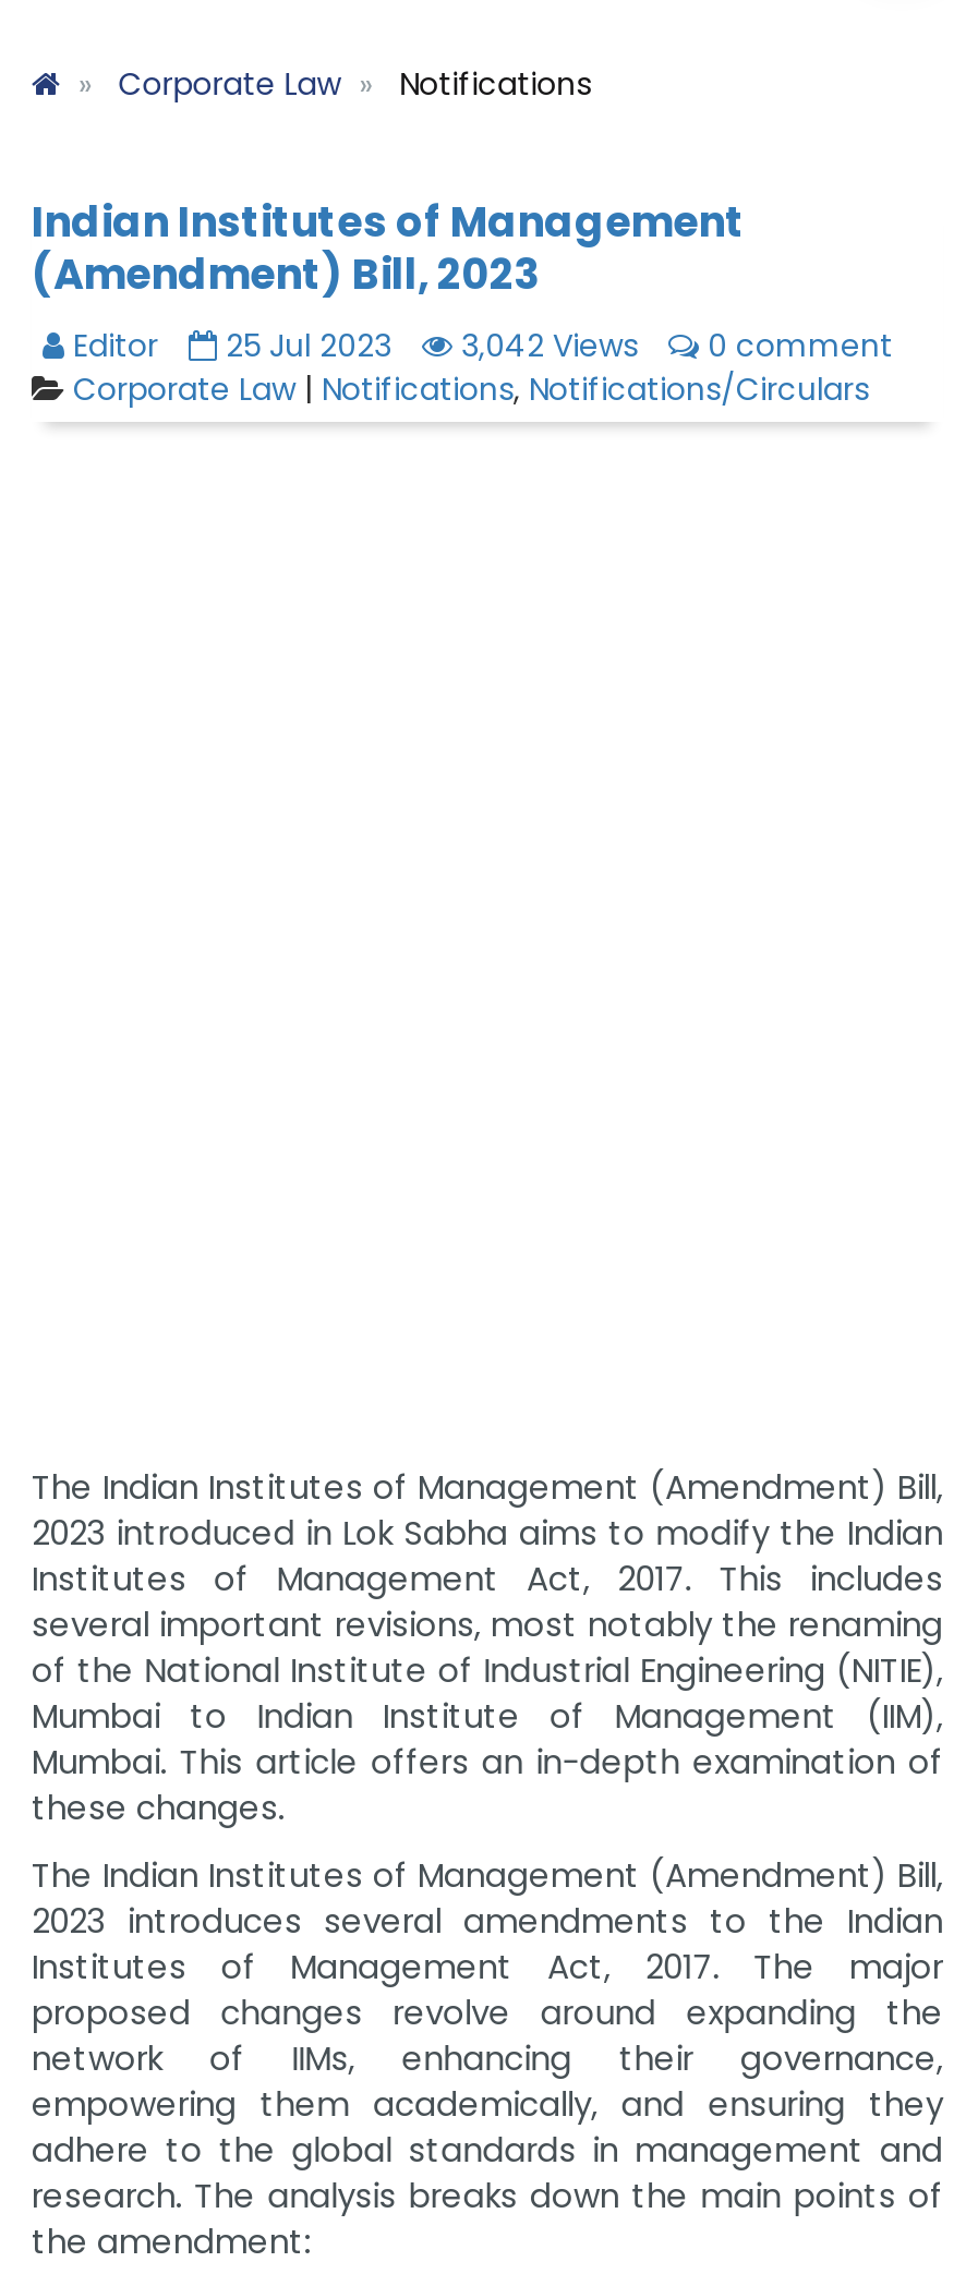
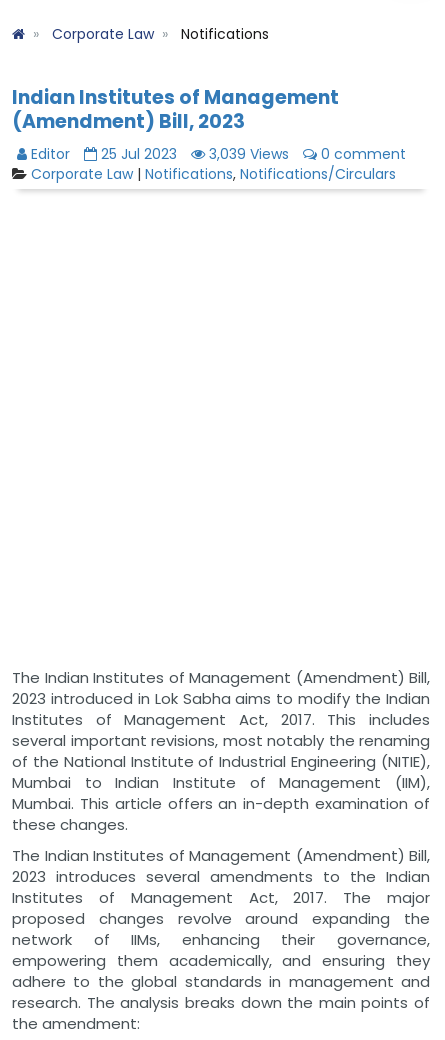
- Editor 25 Jul 2023 3,042 Views 0 comment
+ Editor 25 Jul 2023 3,039 Views 0 comment
